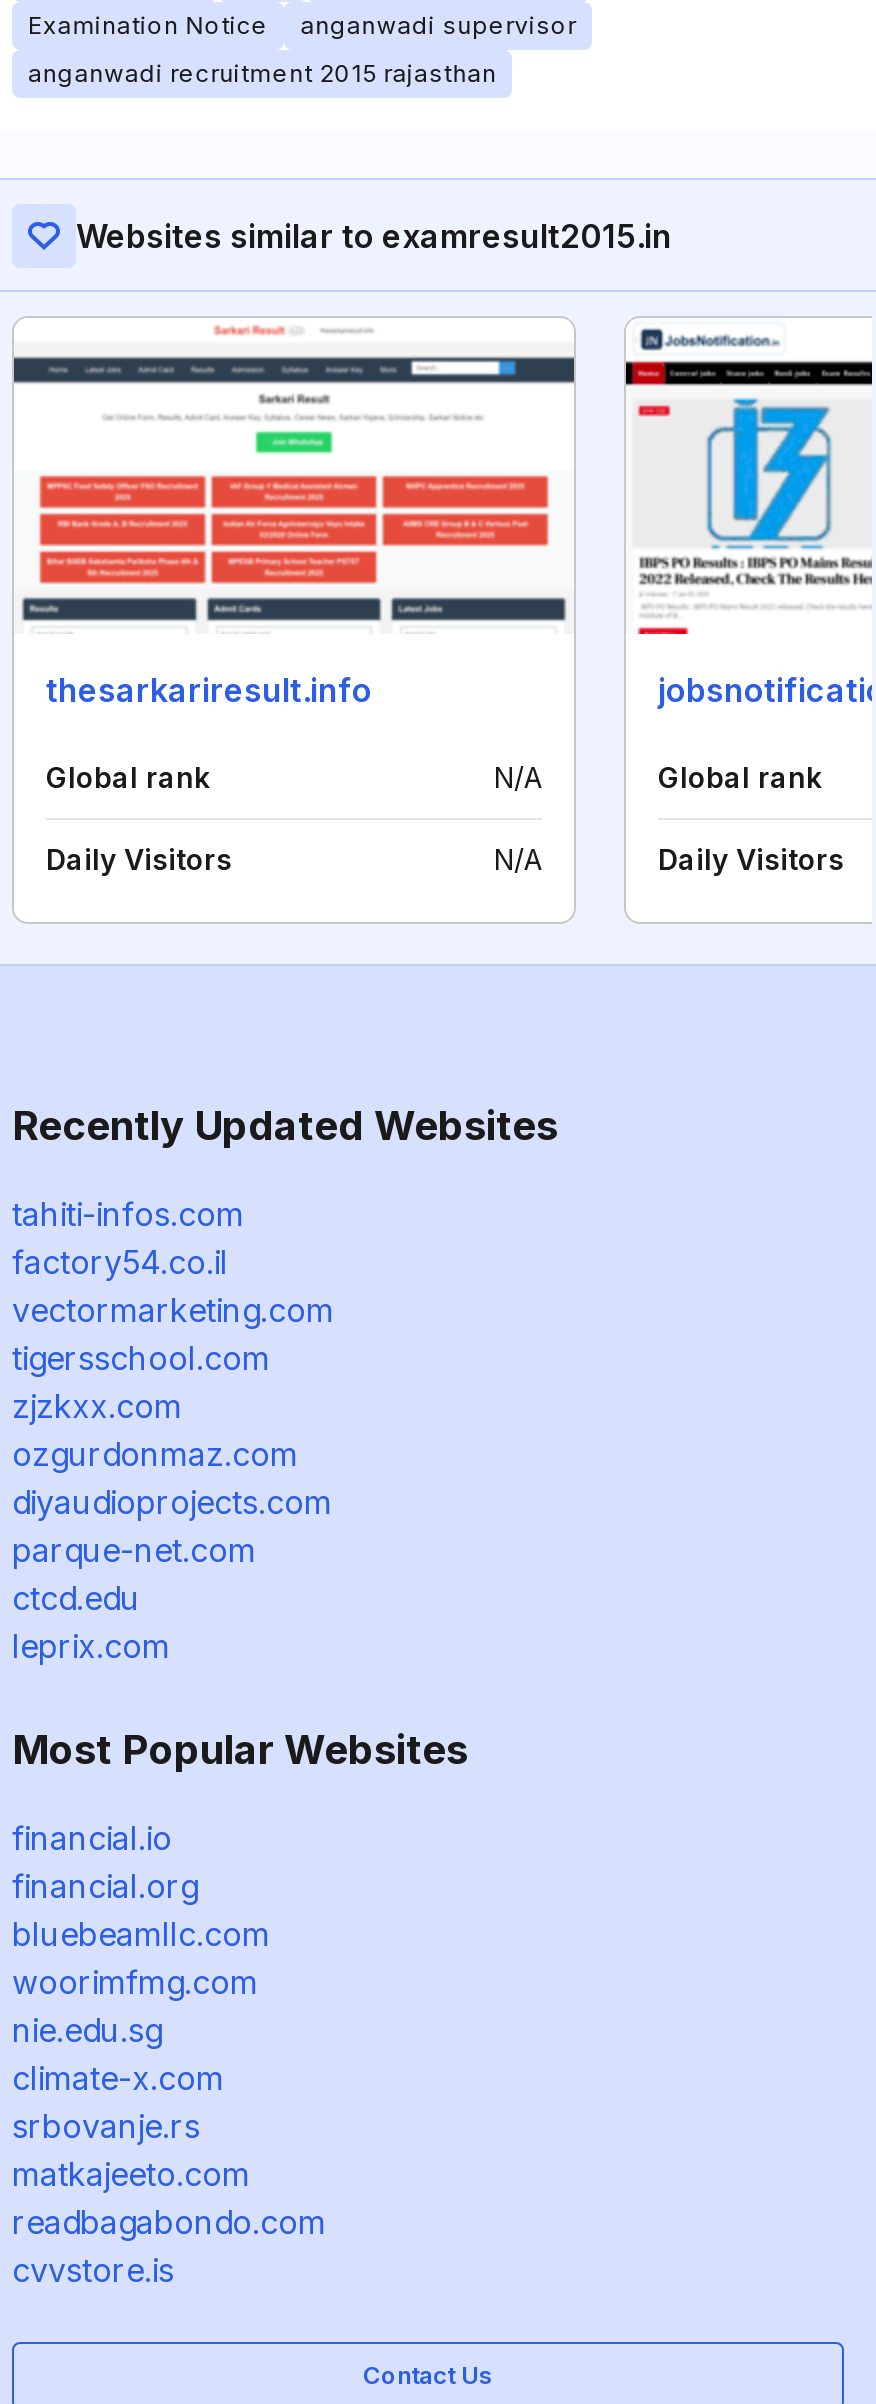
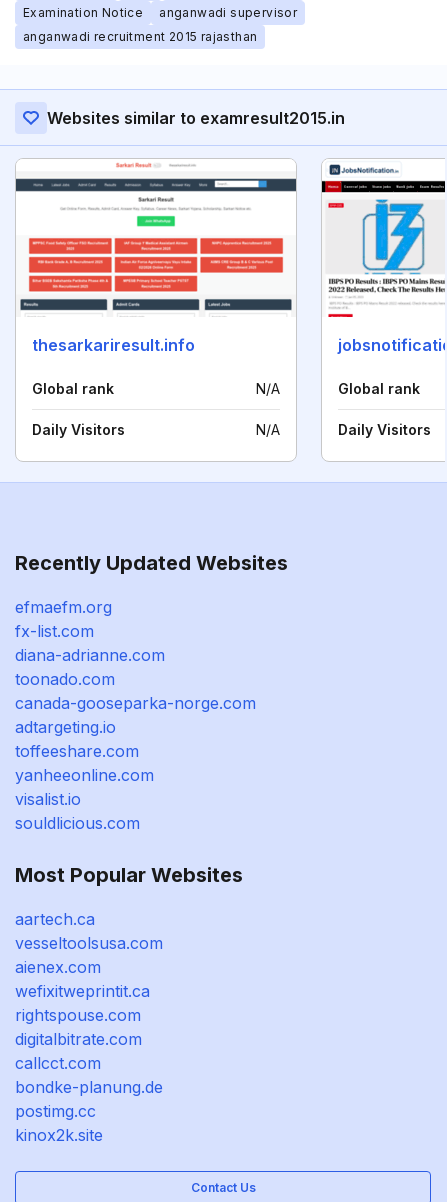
- tahiti-infos.com
- factory54.co.il
- vectormarketing.com
- tigersschool.com
- zjzkxx.com
- ozgurdonmaz.com
- diyaudioprojects.com
- parque-net.com
- ctcd.edu
- leprix.com
+ efmaefm.org
+ fx-list.com
+ diana-adrianne.com
+ toonado.com
+ canada-gooseparka-norge.com
+ adtargeting.io
+ toffeeshare.com
+ yanheeonline.com
+ visalist.io
+ souldlicious.com

- financial.io
- financial.org
- bluebeamllc.com
- woorimfmg.com
- nie.edu.sg
- climate-x.com
- srbovanje.rs
- matkajeeto.com
- readbagabondo.com
- cvvstore.is
+ aartech.ca
+ vesseltoolsusa.com
+ aienex.com
+ wefixitweprintit.ca
+ rightspouse.com
+ digitalbitrate.com
+ callcct.com
+ bondke-planung.de
+ postimg.cc
+ kinox2k.site
